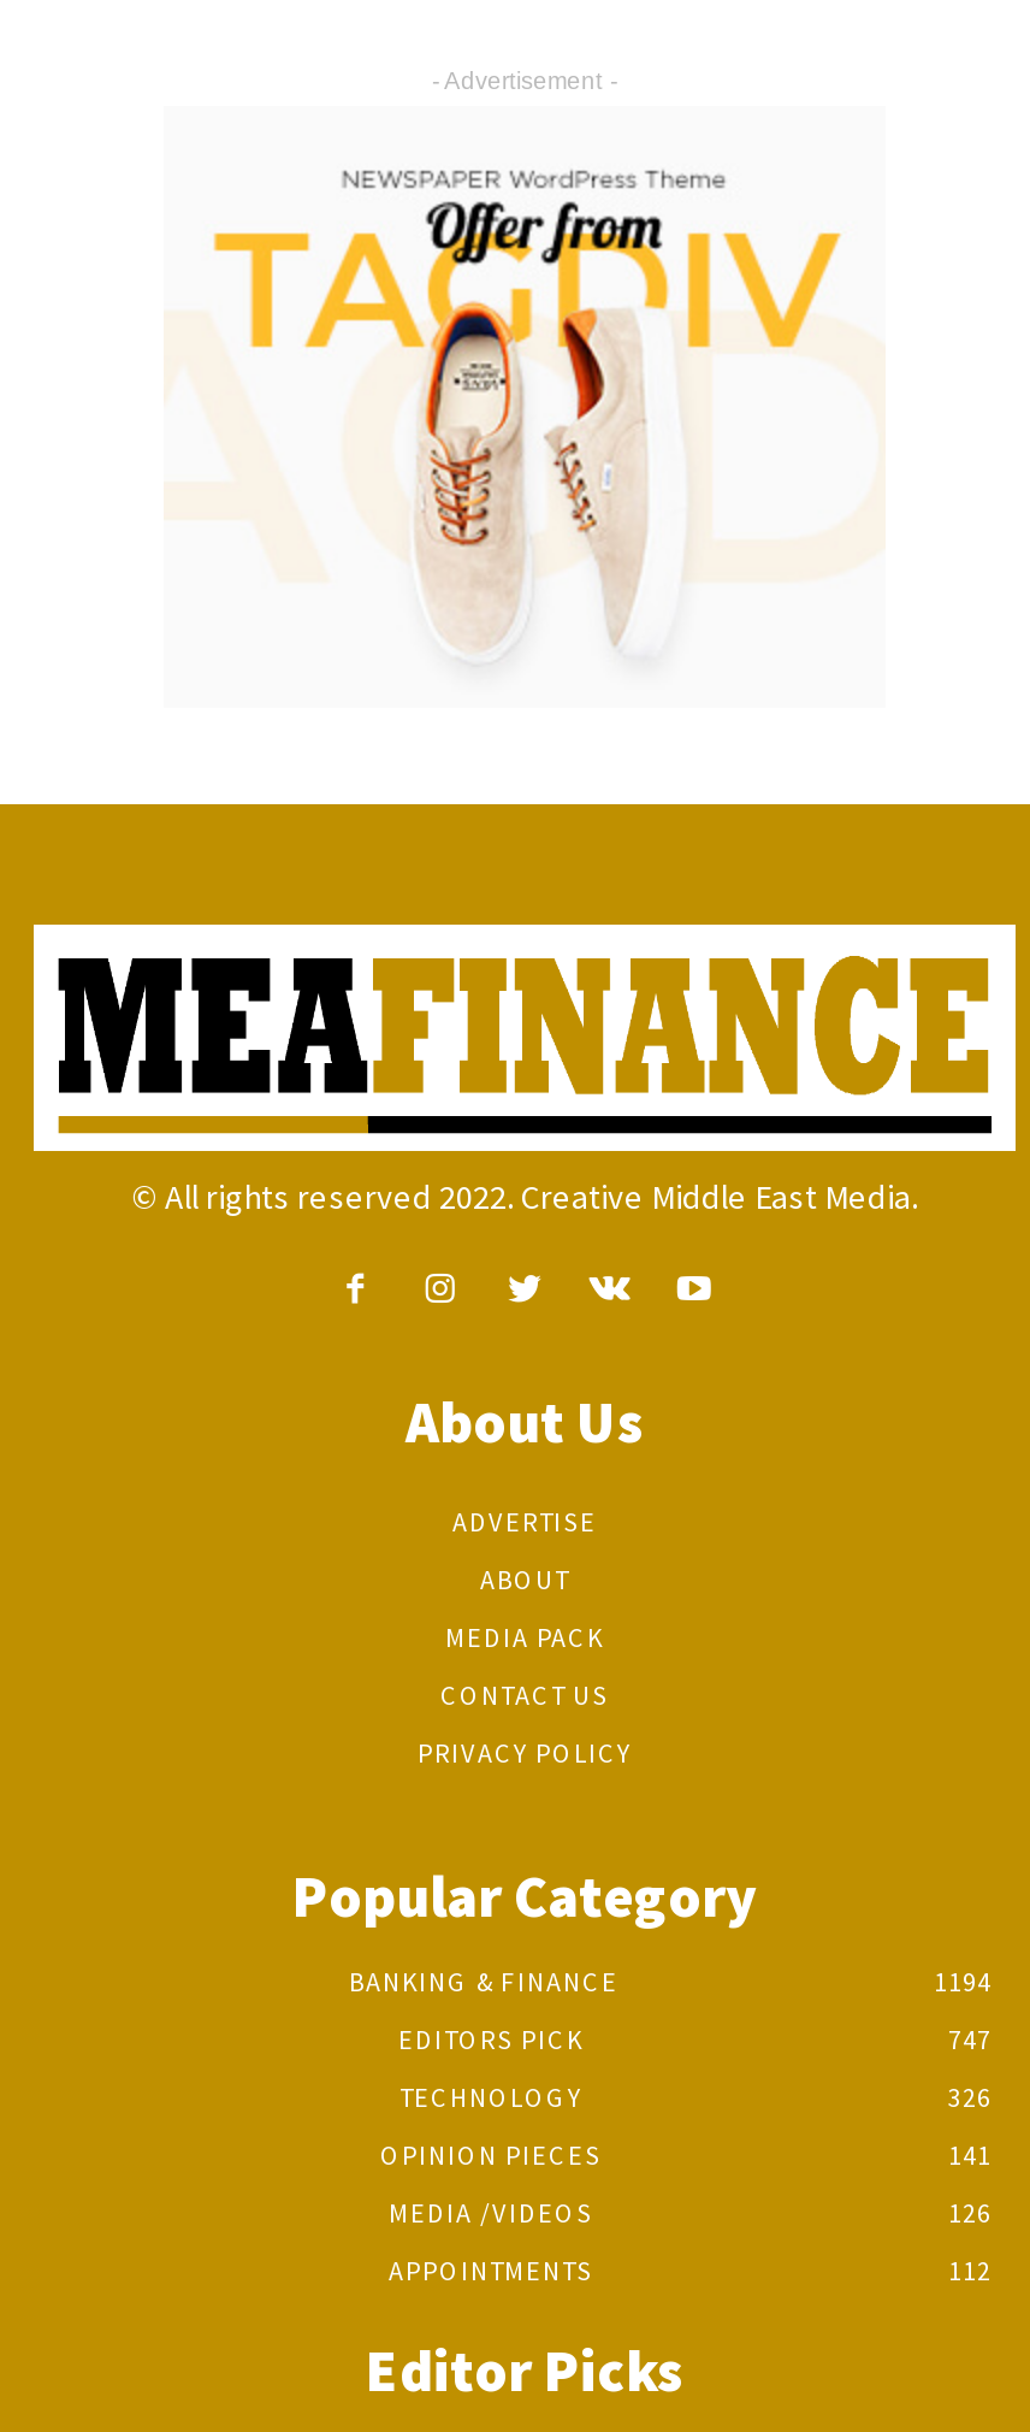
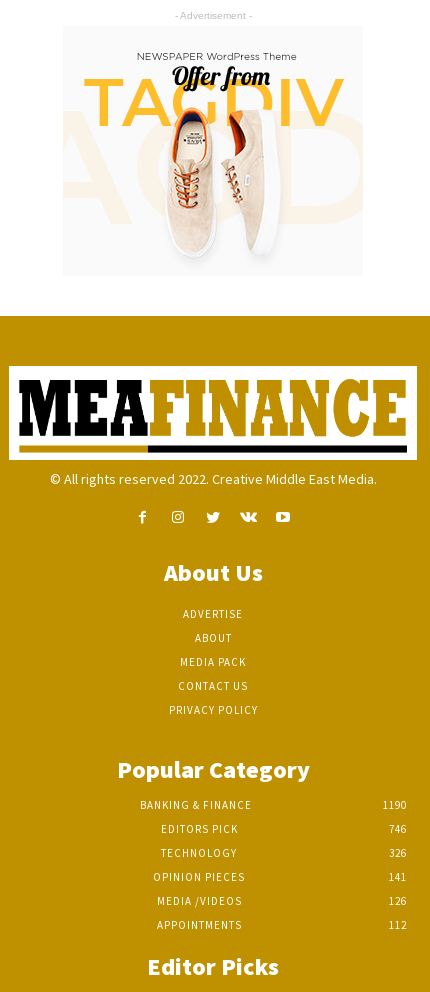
- 1194
+ 1190

- 747
+ 746
